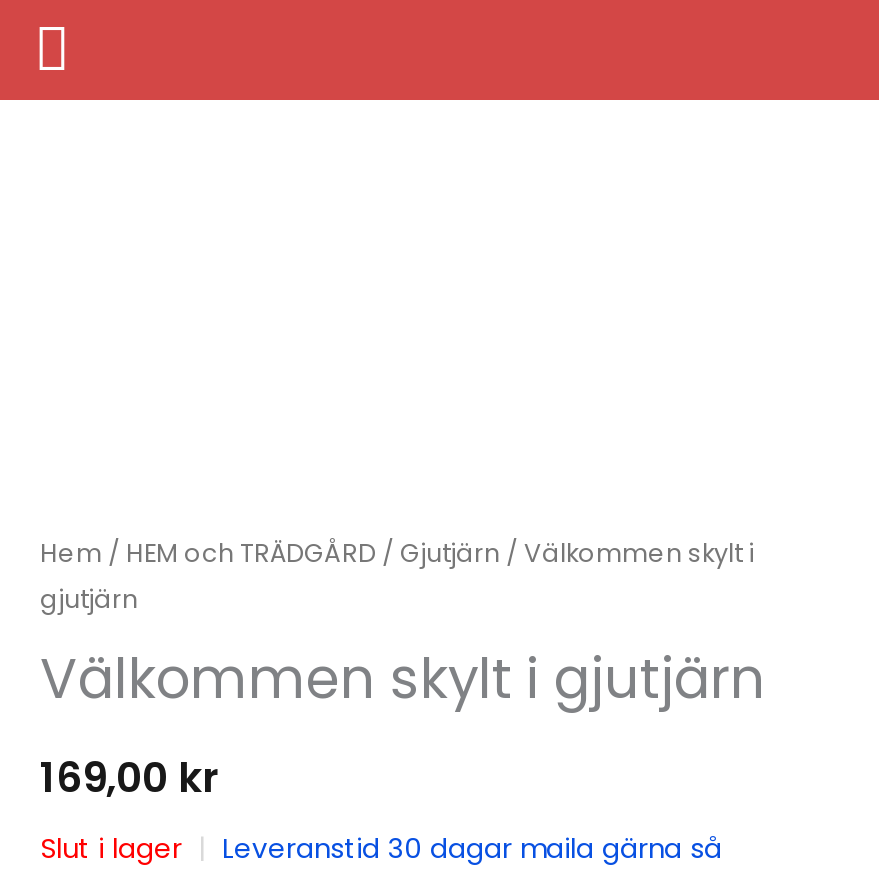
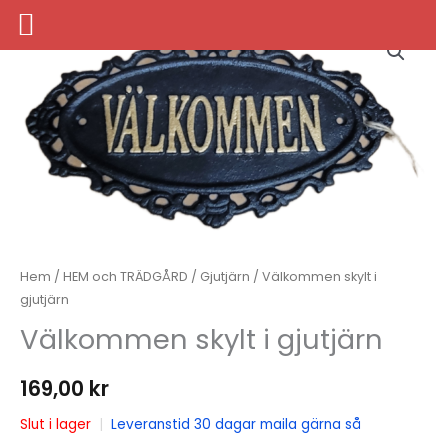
+ [image]
